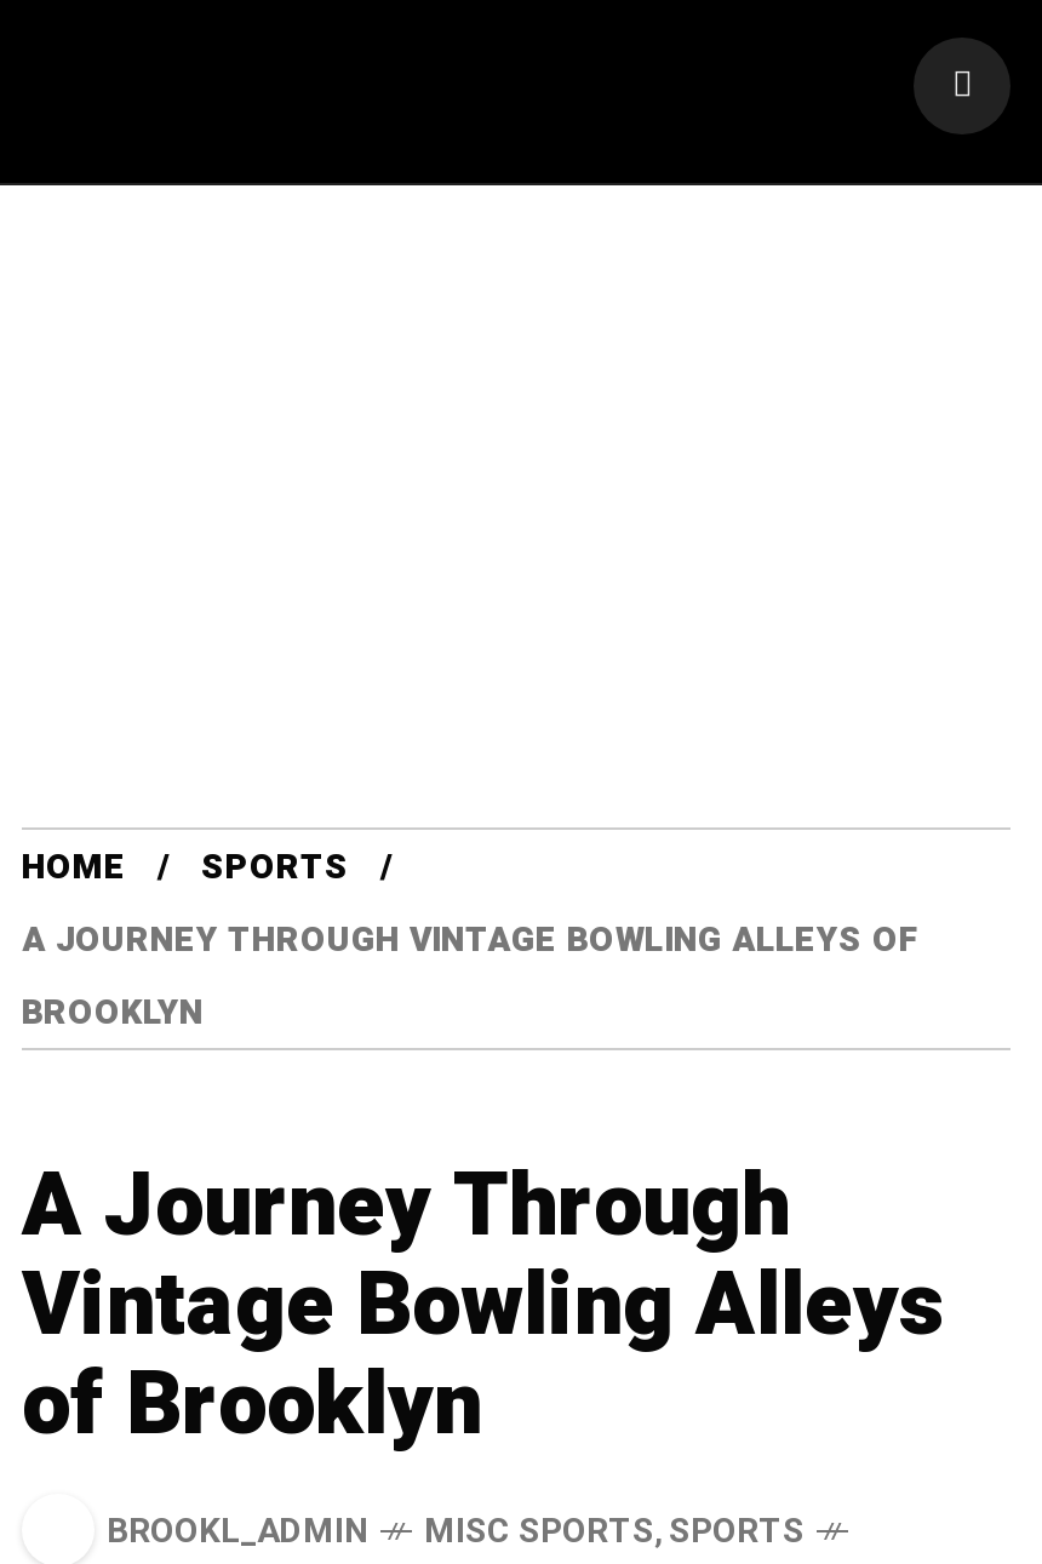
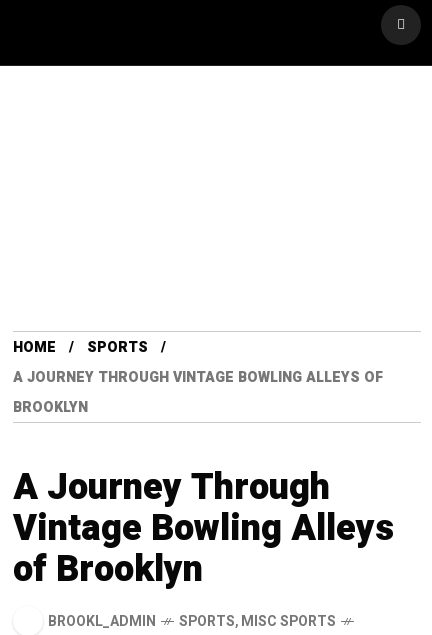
- MISC SPORTS,SPORTS
+ SPORTS,MISC SPORTS
